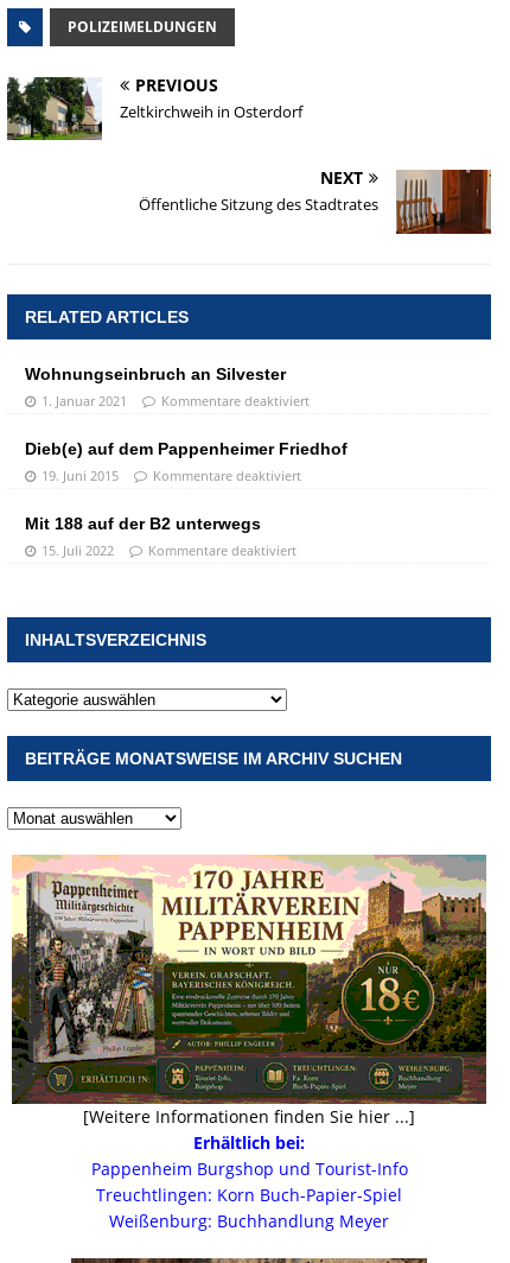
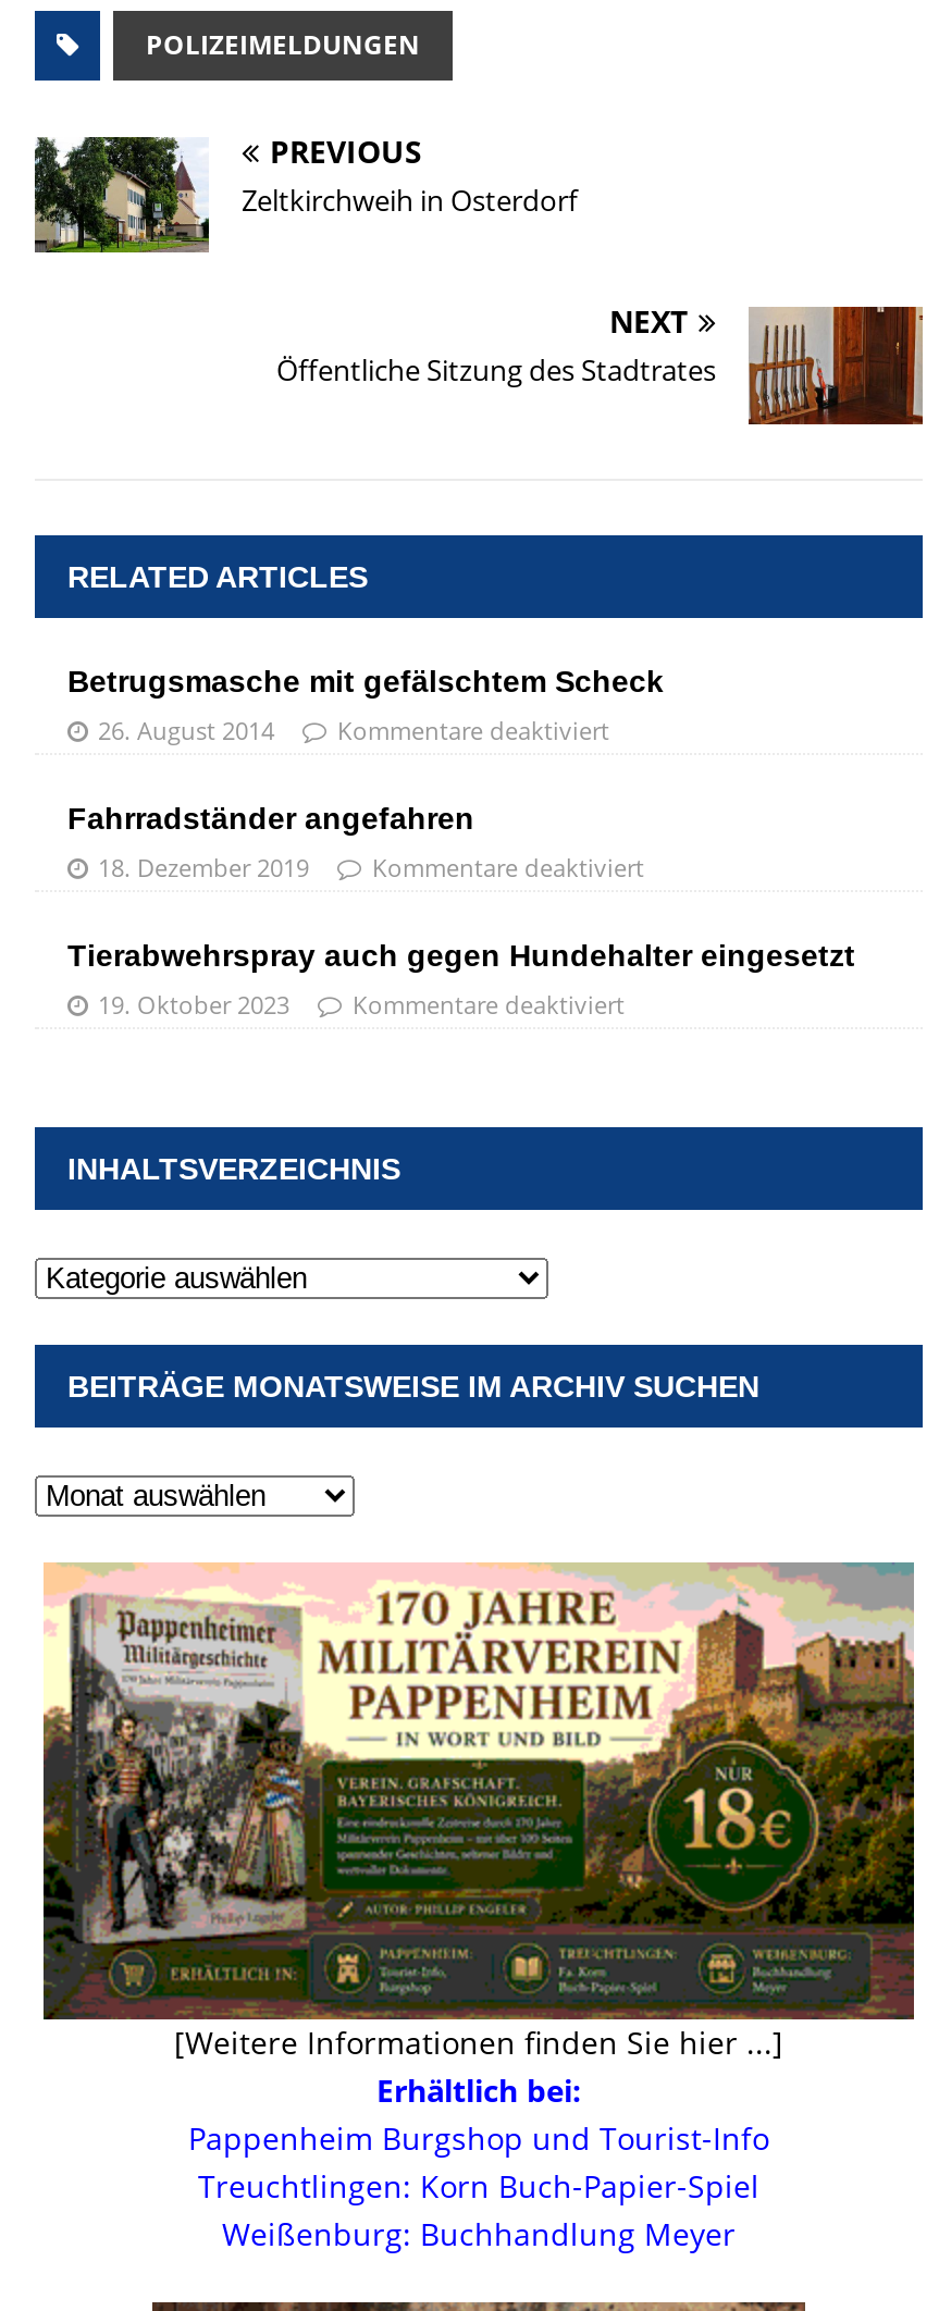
- Wohnungseinbruch an Silvester
- 1. Januar 2021
+ Betrugsmasche mit gefälschtem Scheck
+ 26. August 2014

- Dieb(e) auf dem Pappenheimer Friedhof
- 19. Juni 2015
+ Fahrradständer angefahren
+ 18. Dezember 2019

- Mit 188 auf der B2 unterwegs
- 15. Juli 2022
+ Tierabwehrspray auch gegen Hundehalter eingesetzt
+ 19. Oktober 2023
